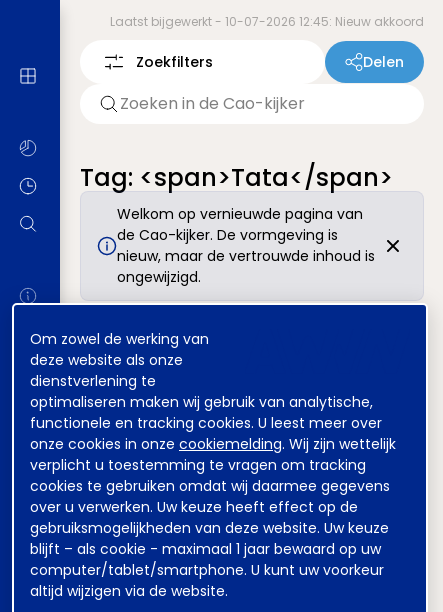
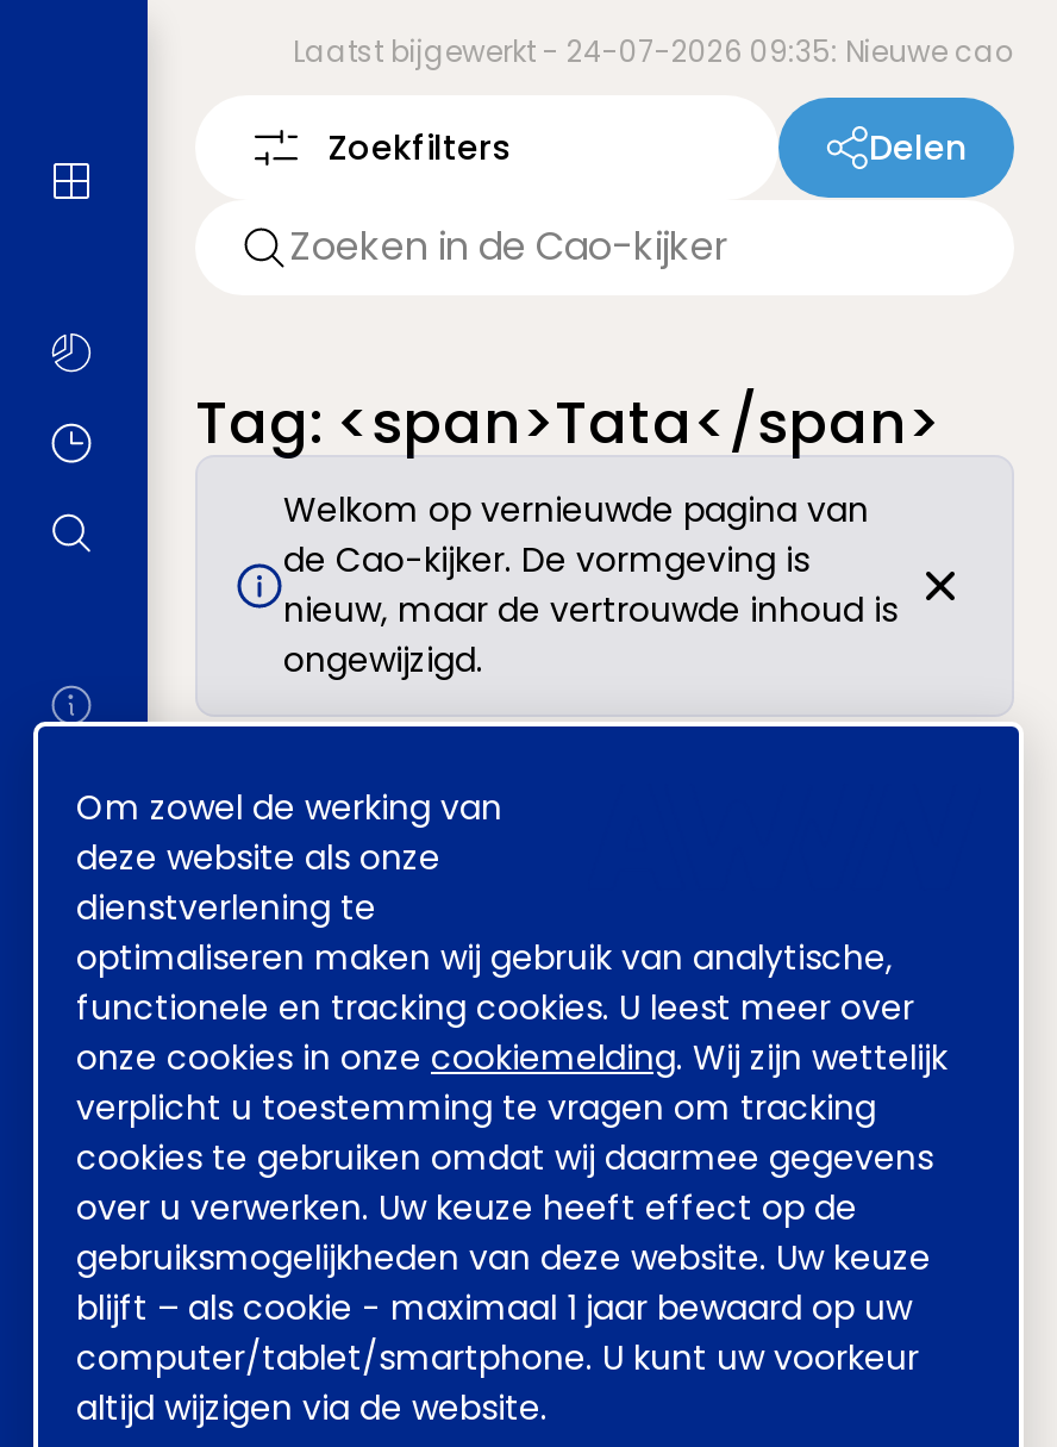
- Laatst bijgewerkt - 10-07-2026 12:45: Nieuw akkoord
+ Laatst bijgewerkt - 24-07-2026 09:35: Nieuwe cao
